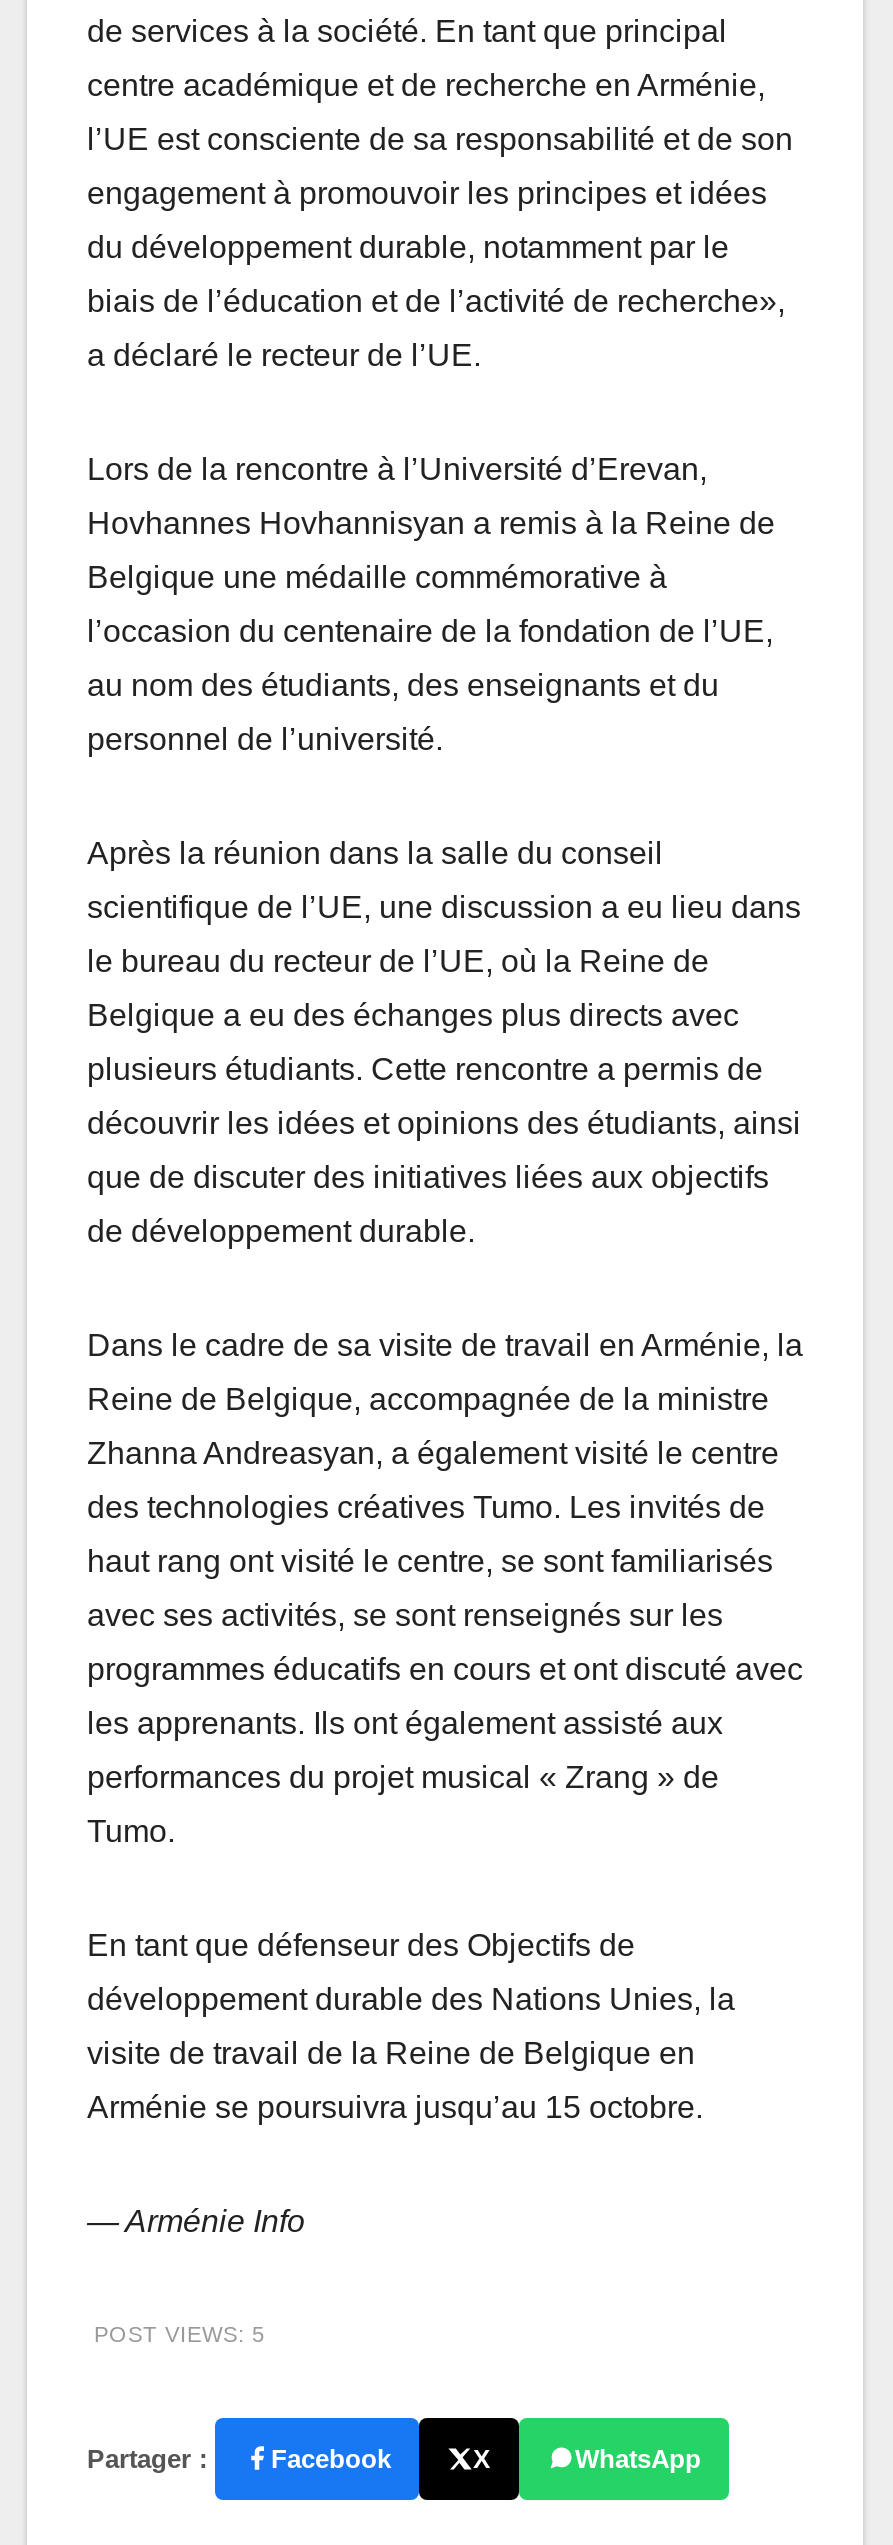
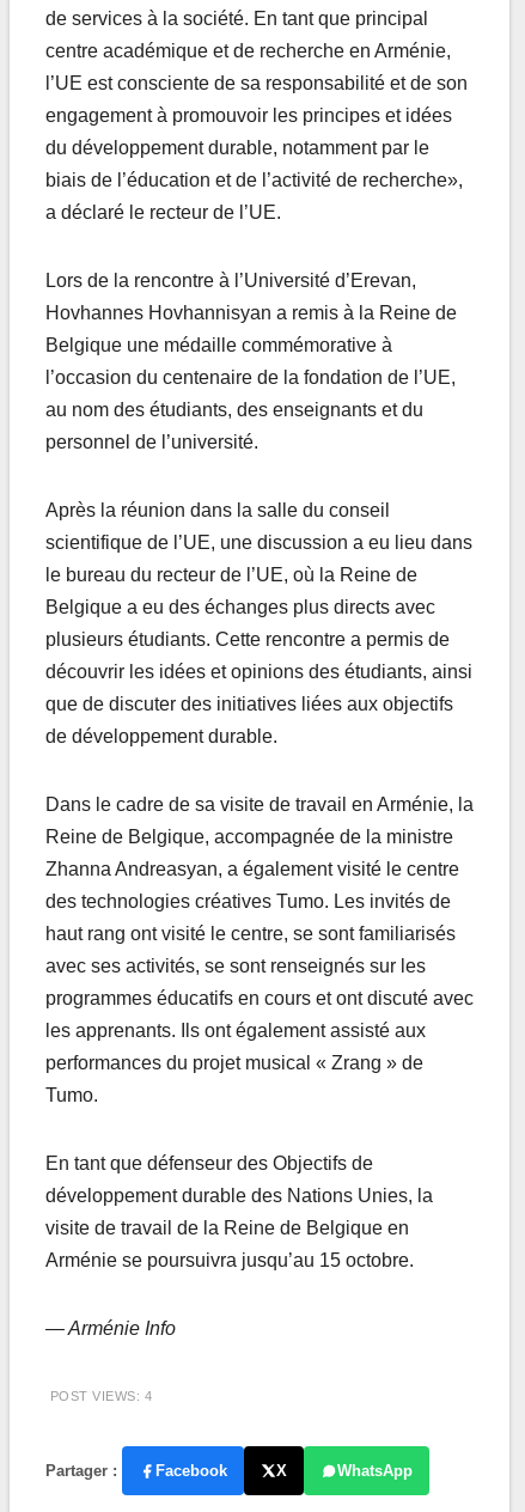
- POST VIEWS: 5
+ POST VIEWS: 4
